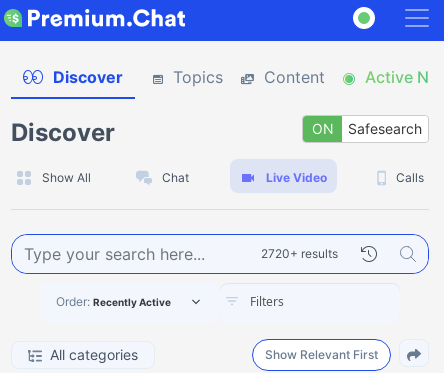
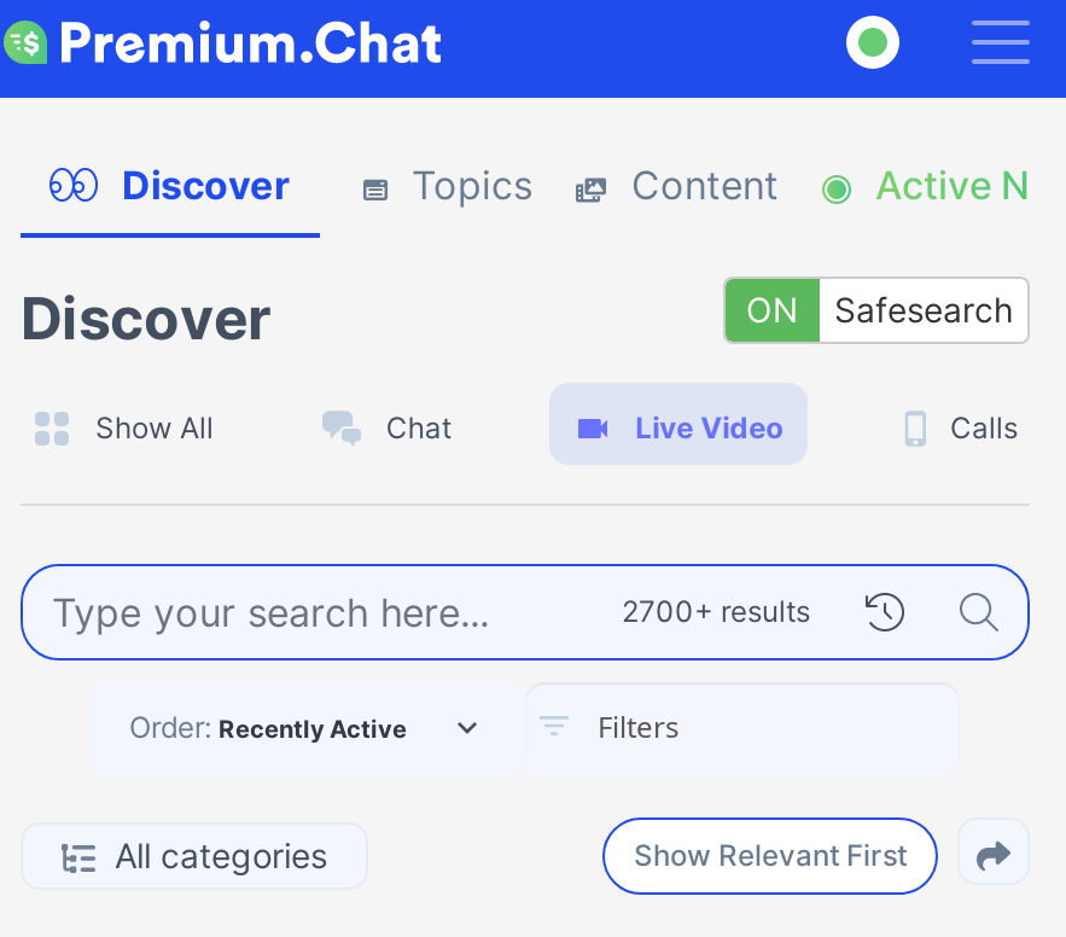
- 2720+ results
+ 2700+ results
